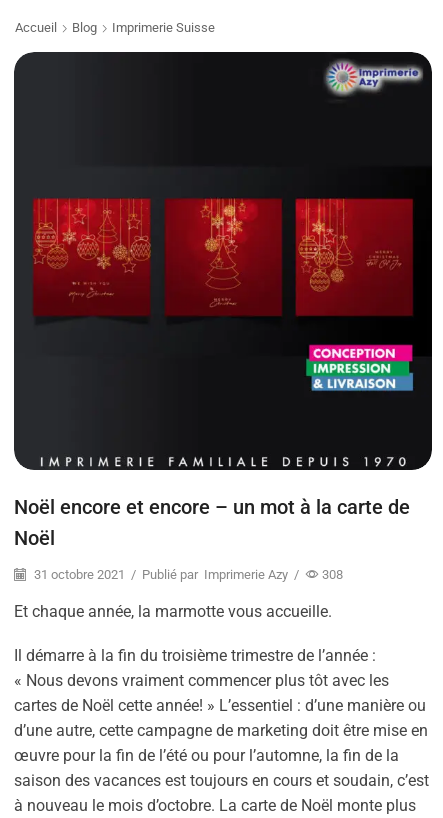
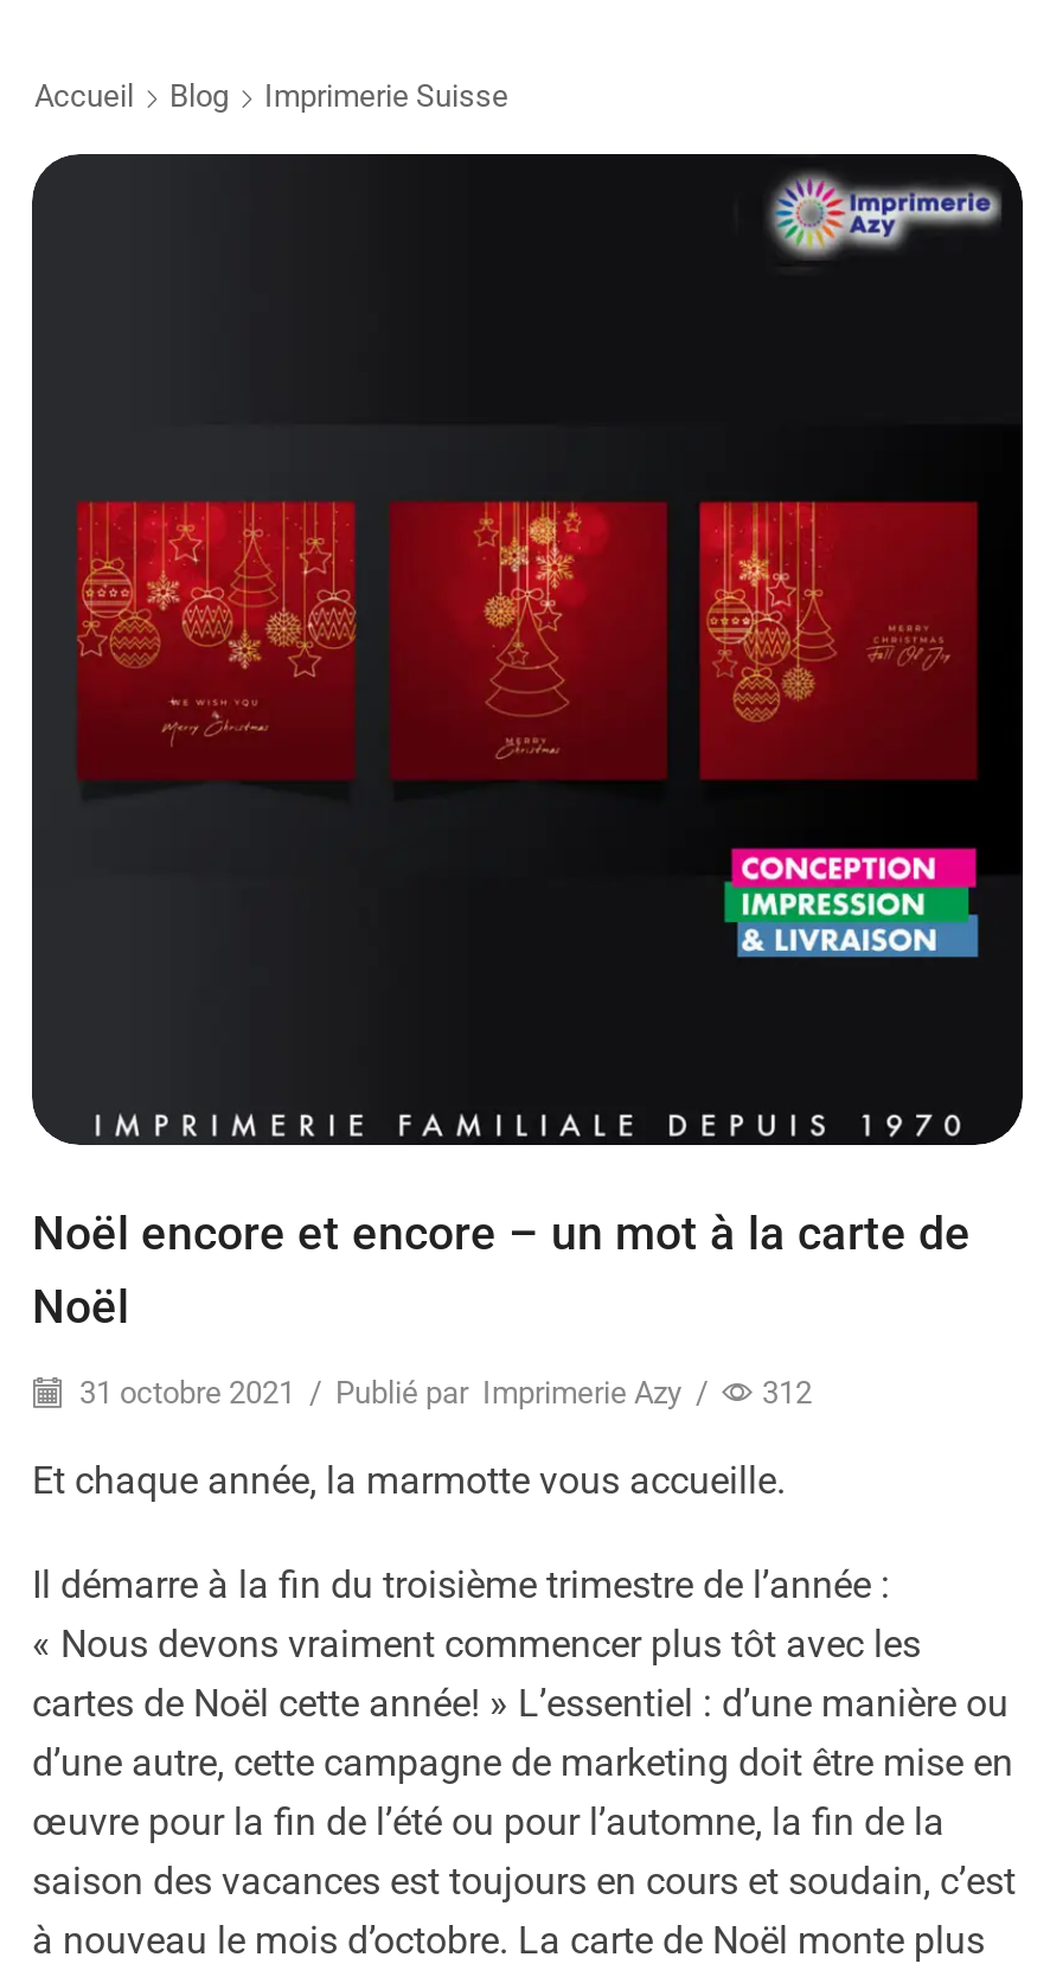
- 31 octobre 2021 / Publié par Imprimerie Azy / 308
+ 31 octobre 2021 / Publié par Imprimerie Azy / 312
